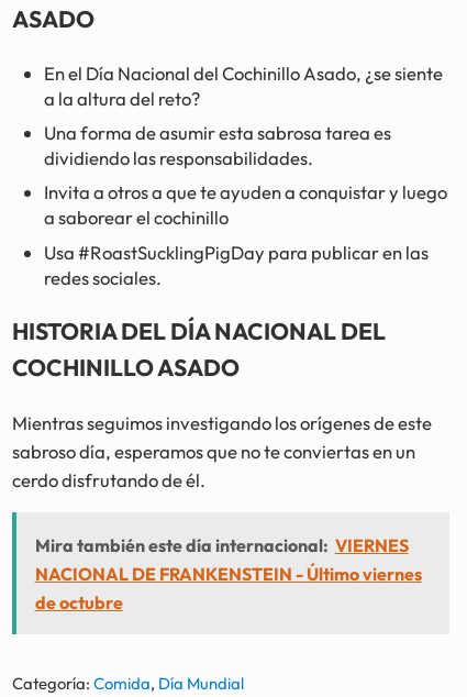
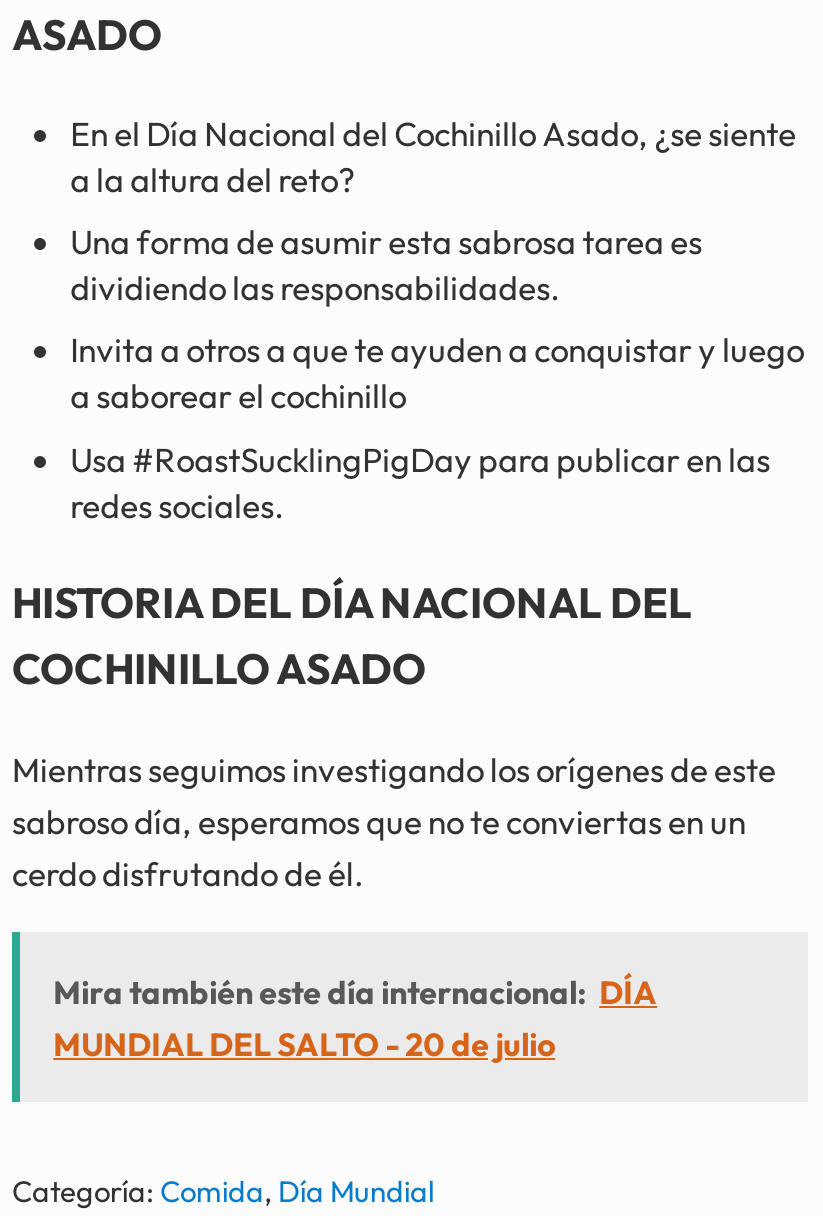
- Mira también este día internacional: VIERNES
- NACIONAL DE FRANKENSTEIN - Último viernes
- de octubre
+ Mira también este día internacional: DÍA
+ MUNDIAL DEL SALTO - 20 de julio
